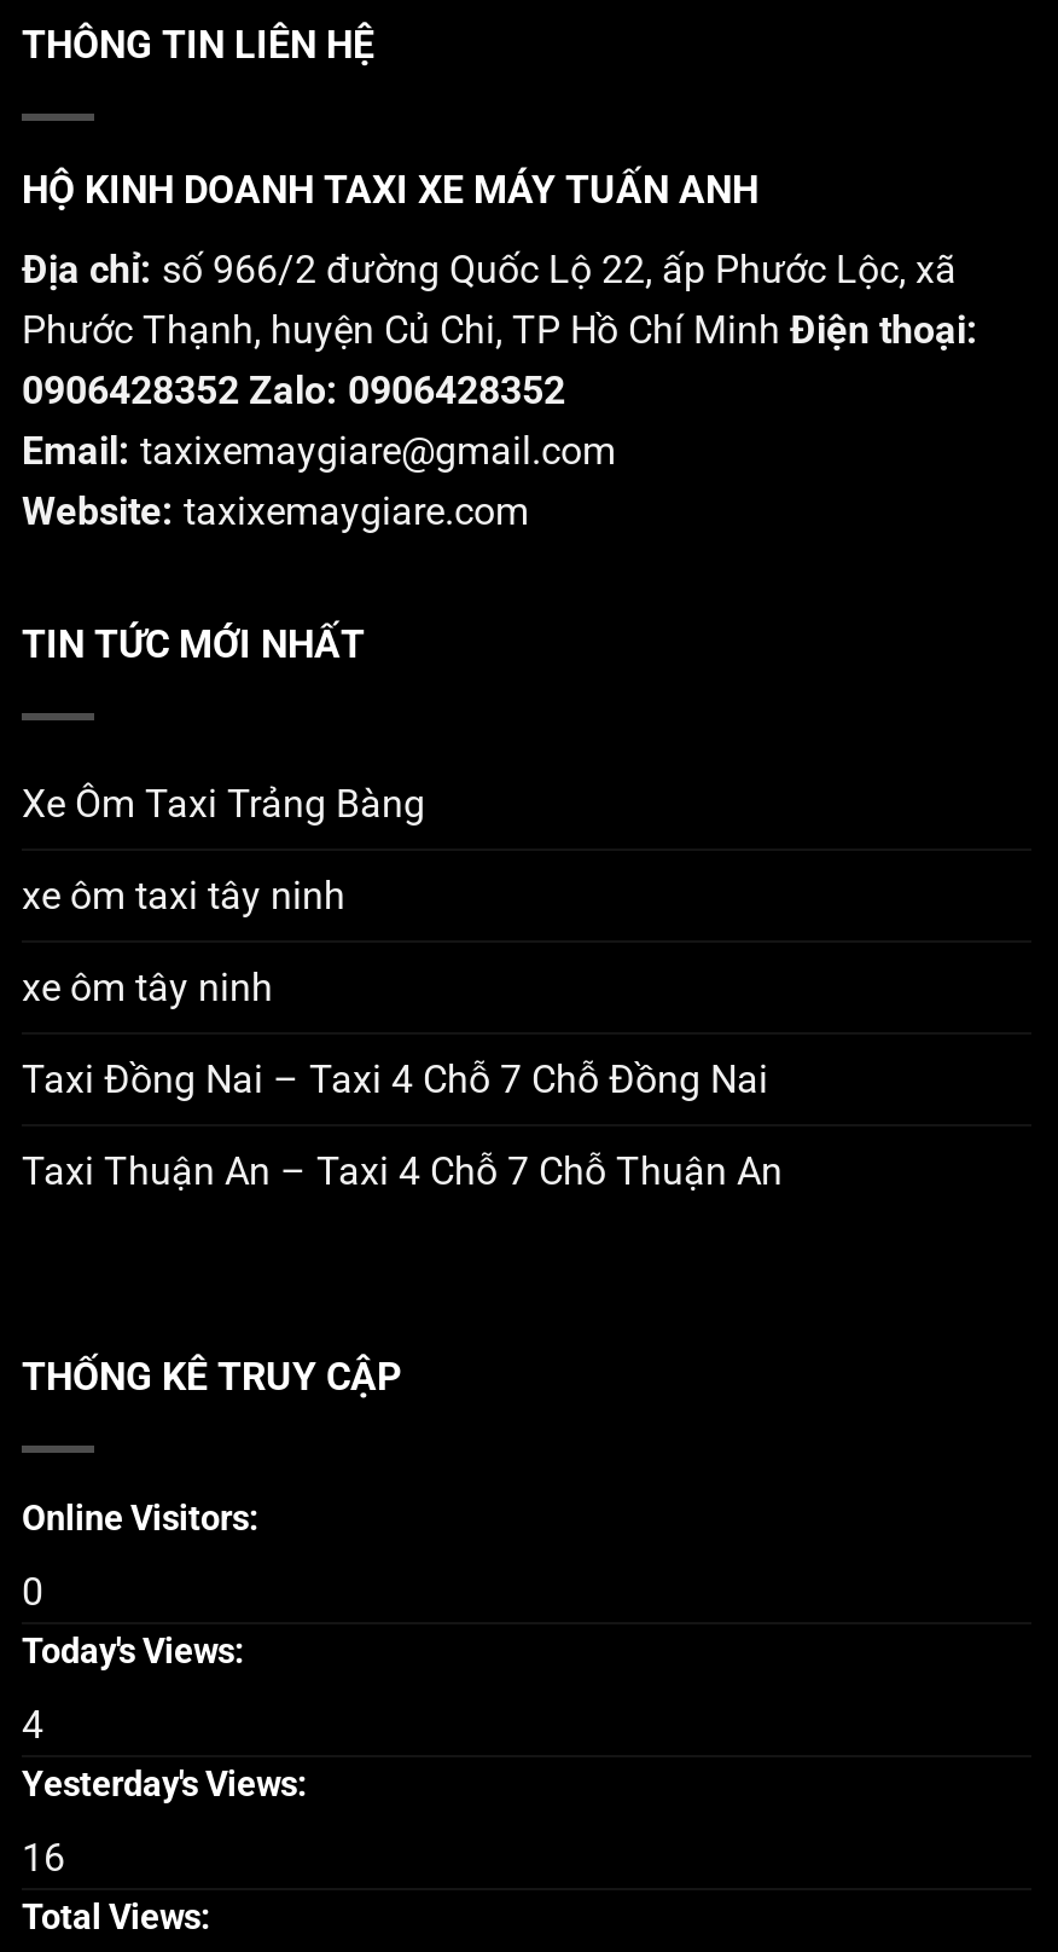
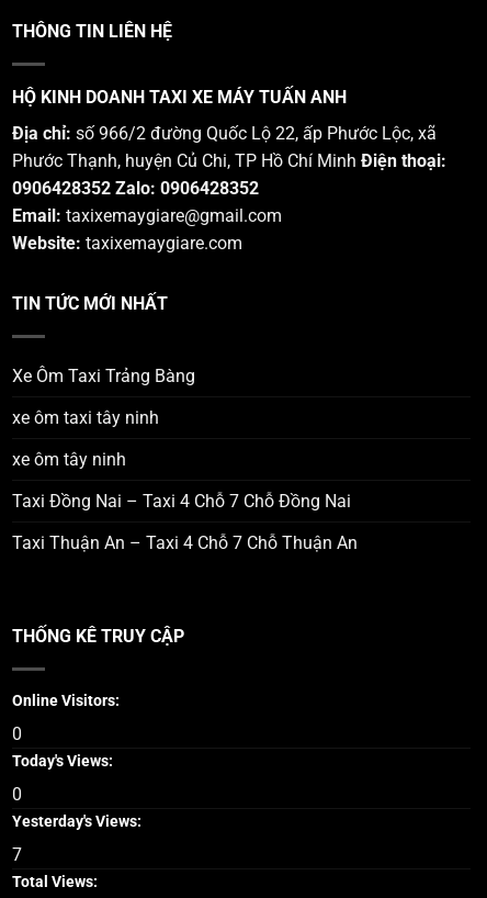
- 4
+ 0

- 16
+ 7
